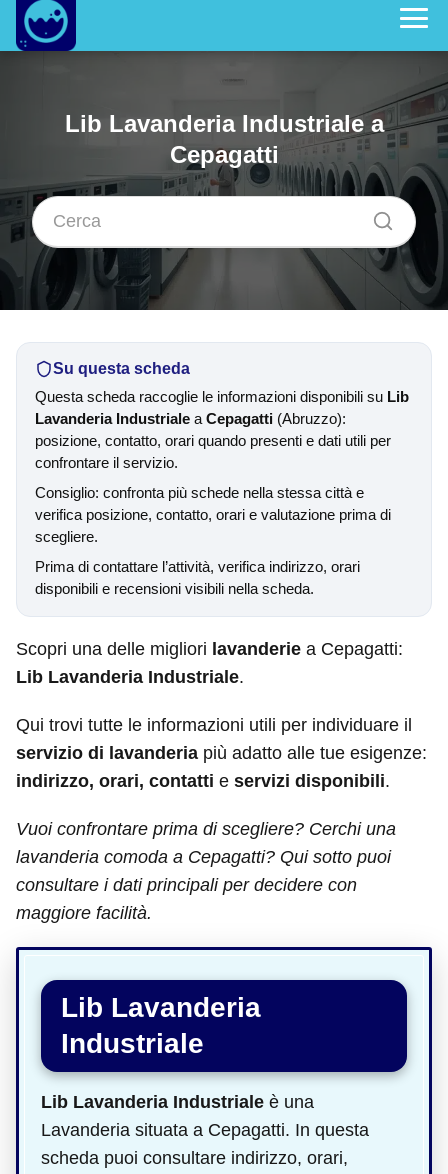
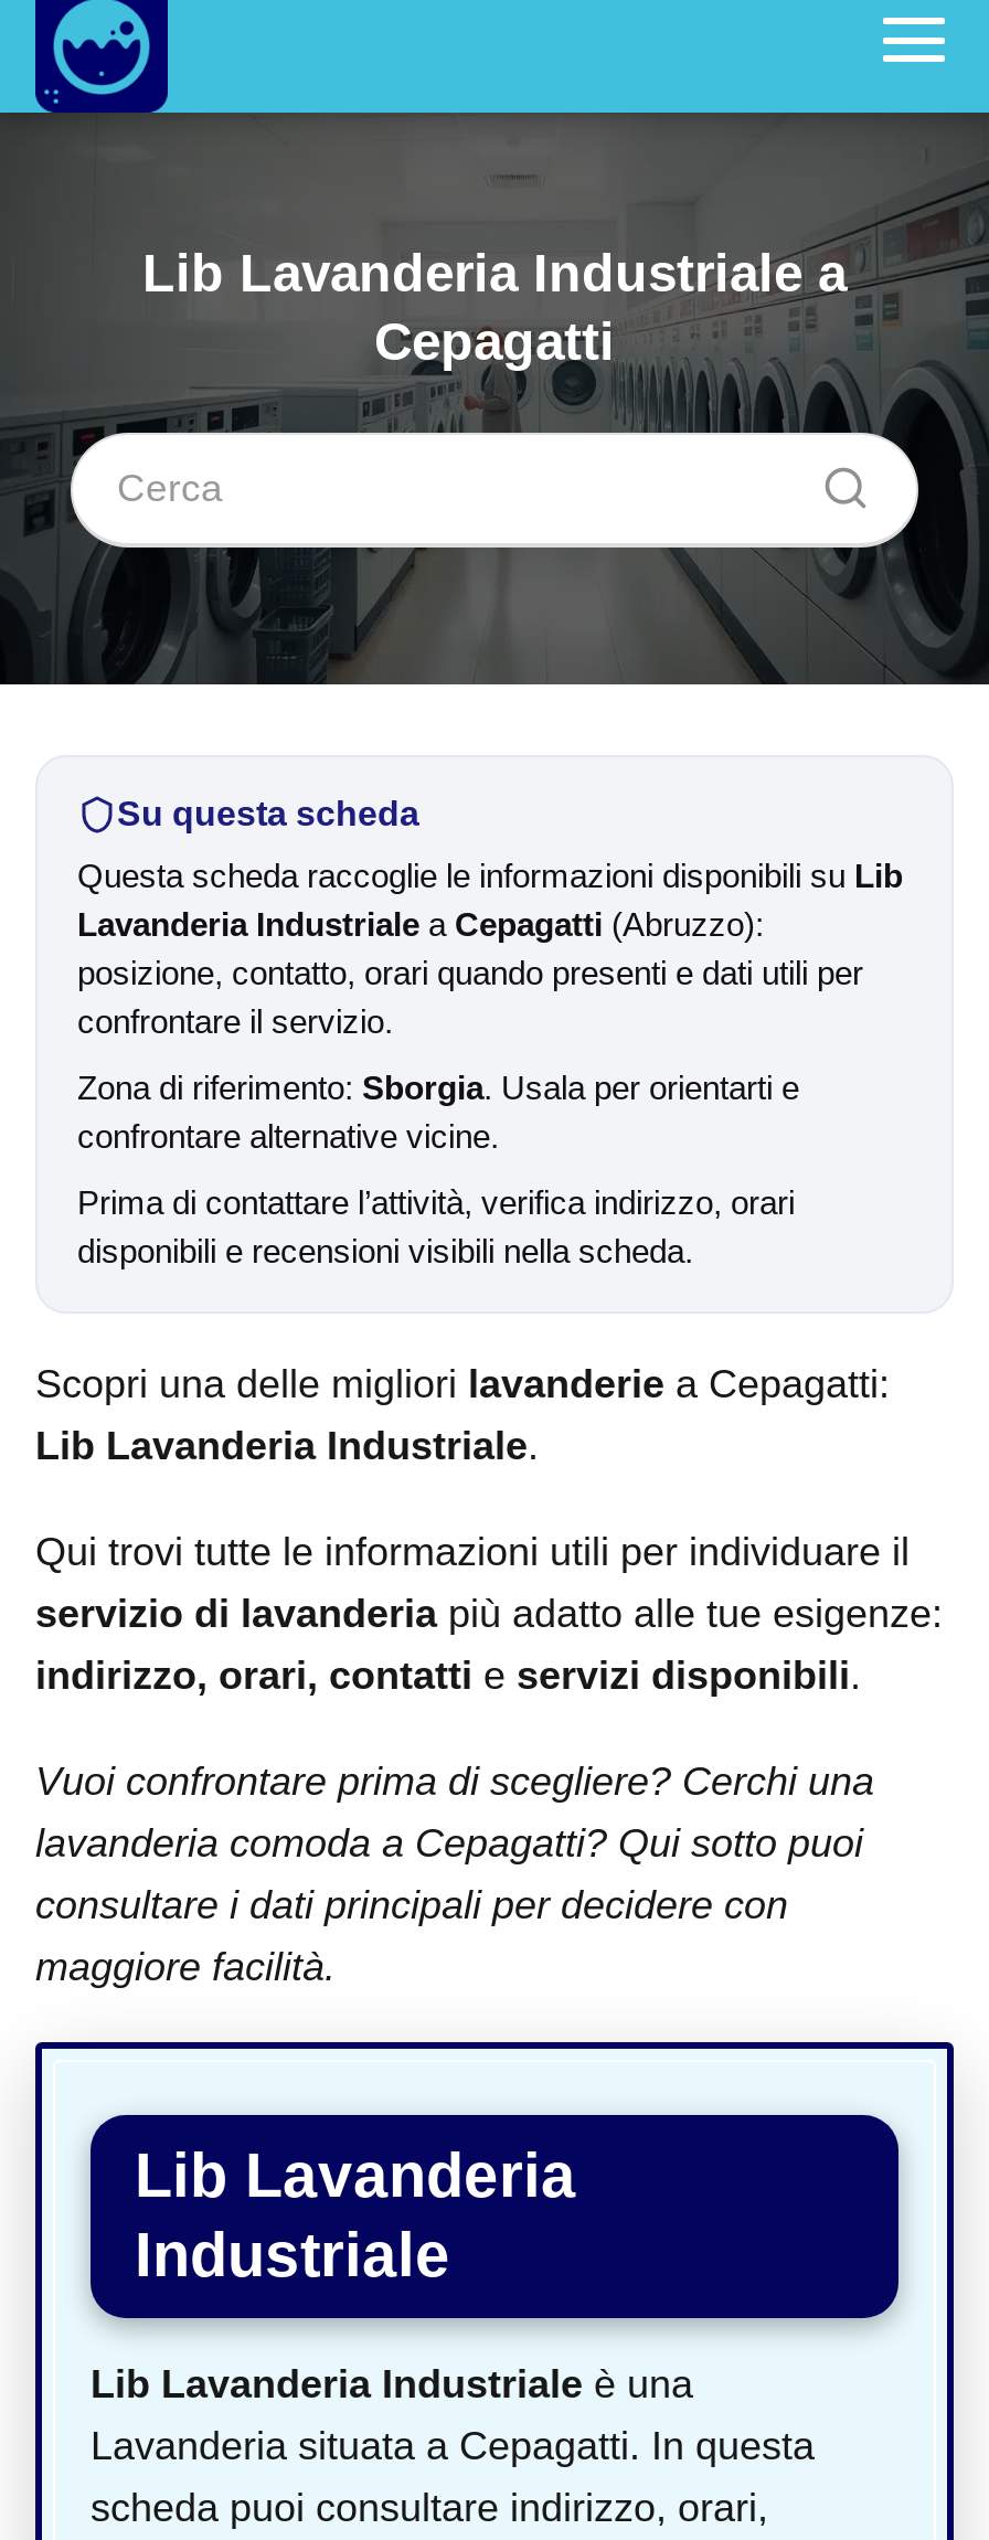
- Consiglio: confronta più schede nella stessa città e
- verifica posizione, contatto, orari e valutazione prima di
- scegliere.
+ Zona di riferimento: Sborgia. Usala per orientarti e
+ confrontare alternative vicine.
